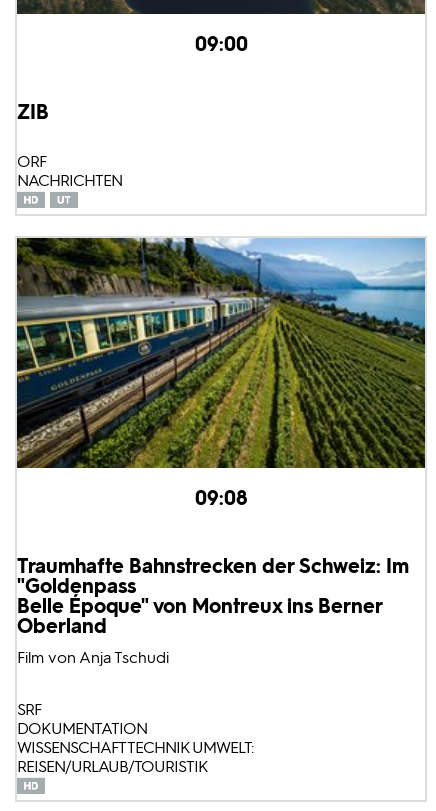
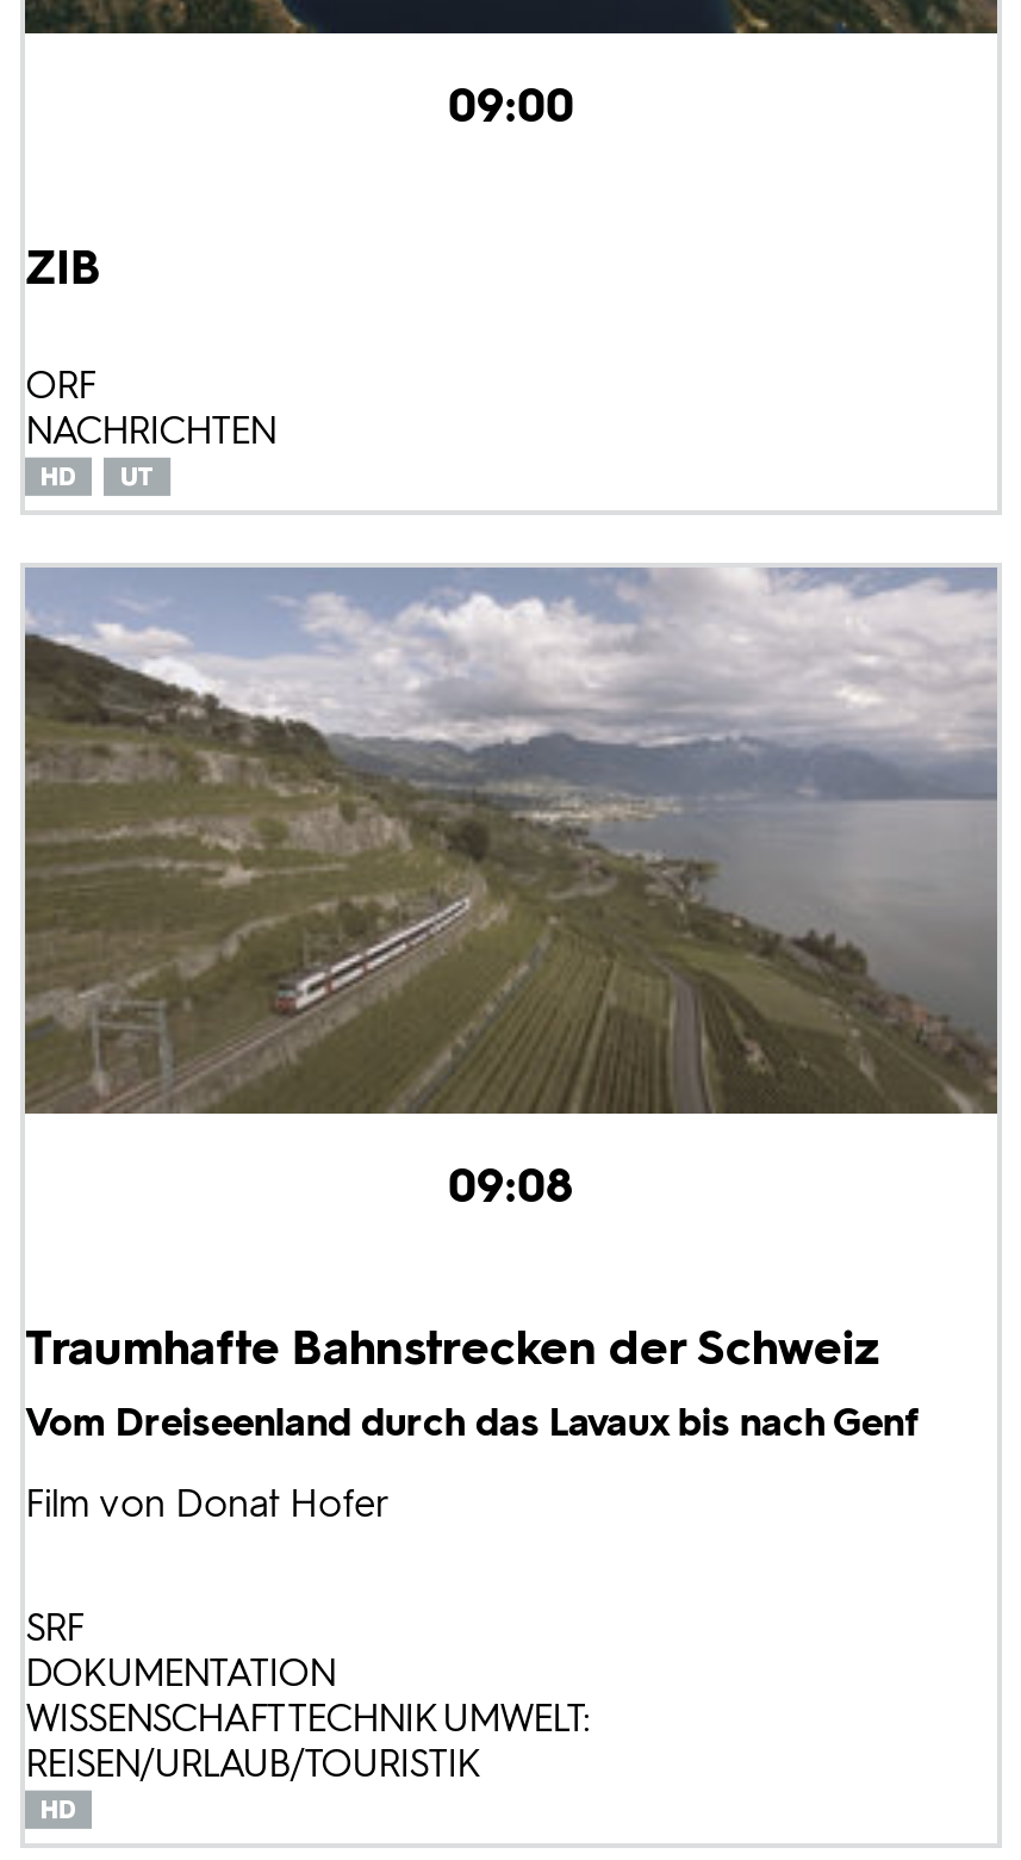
- [image]
+ [image]

- Traumhafte Bahnstrecken der Schweiz: Im
- "Goldenpass
- Belle Époque" von Montreux ins Berner
- Oberland
- Film von Anja Tschudi
+ Traumhafte Bahnstrecken der Schweiz
+ Vom Dreiseenland durch das Lavaux bis nach Genf
+ Film von Donat Hofer
